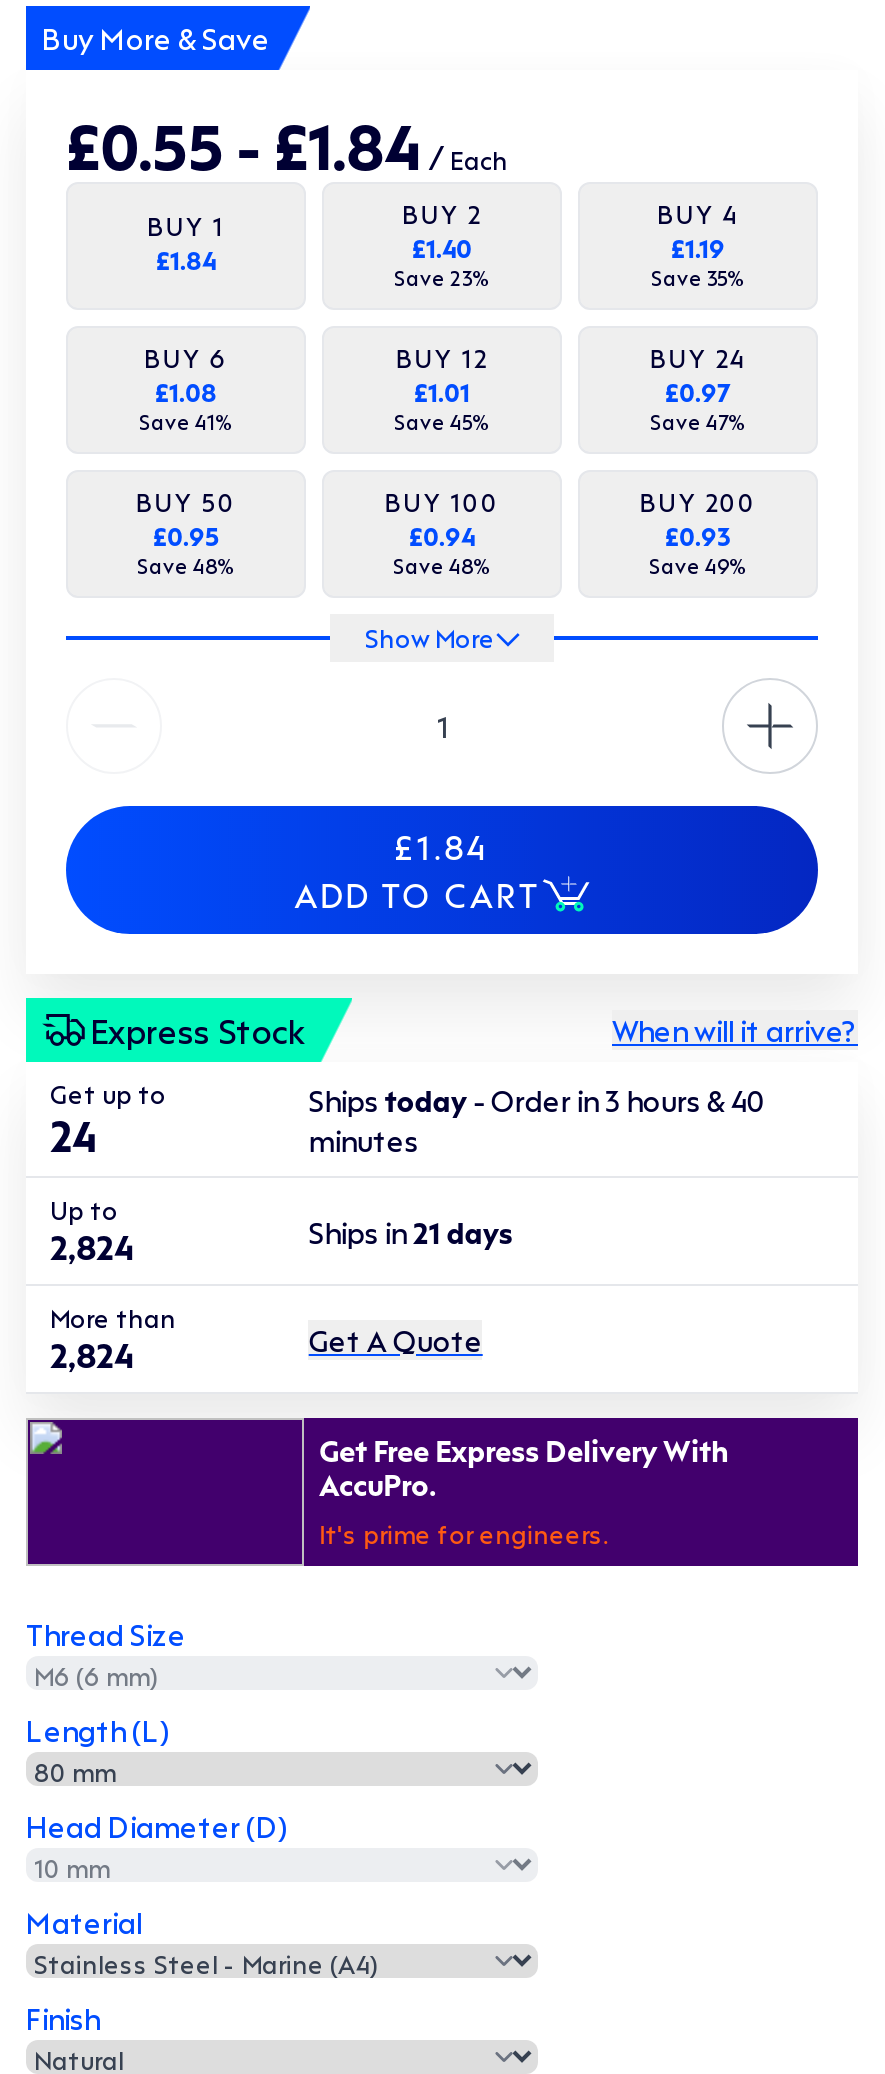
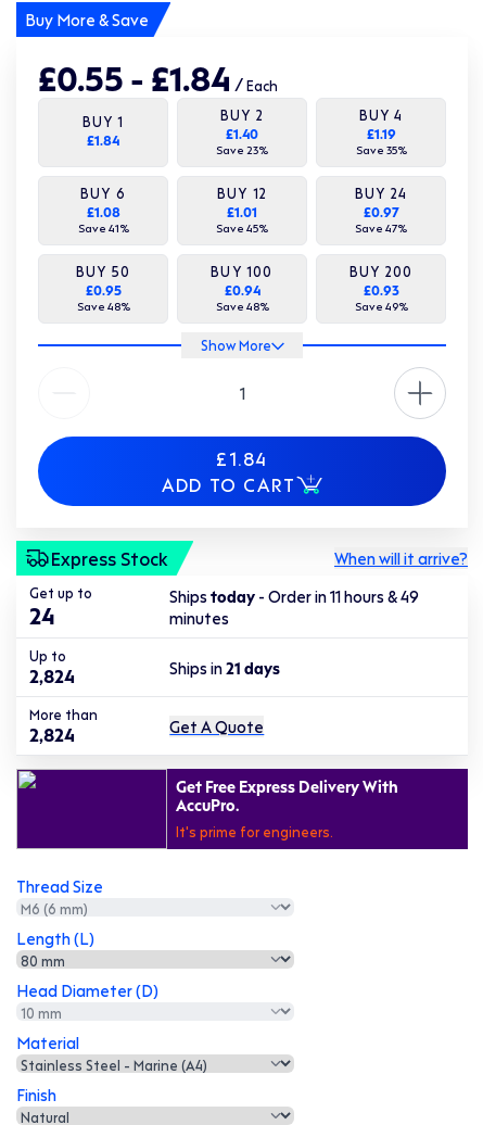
- Ships today - Order in 3 hours &40
+ Ships today - Order in 11 hours &49
